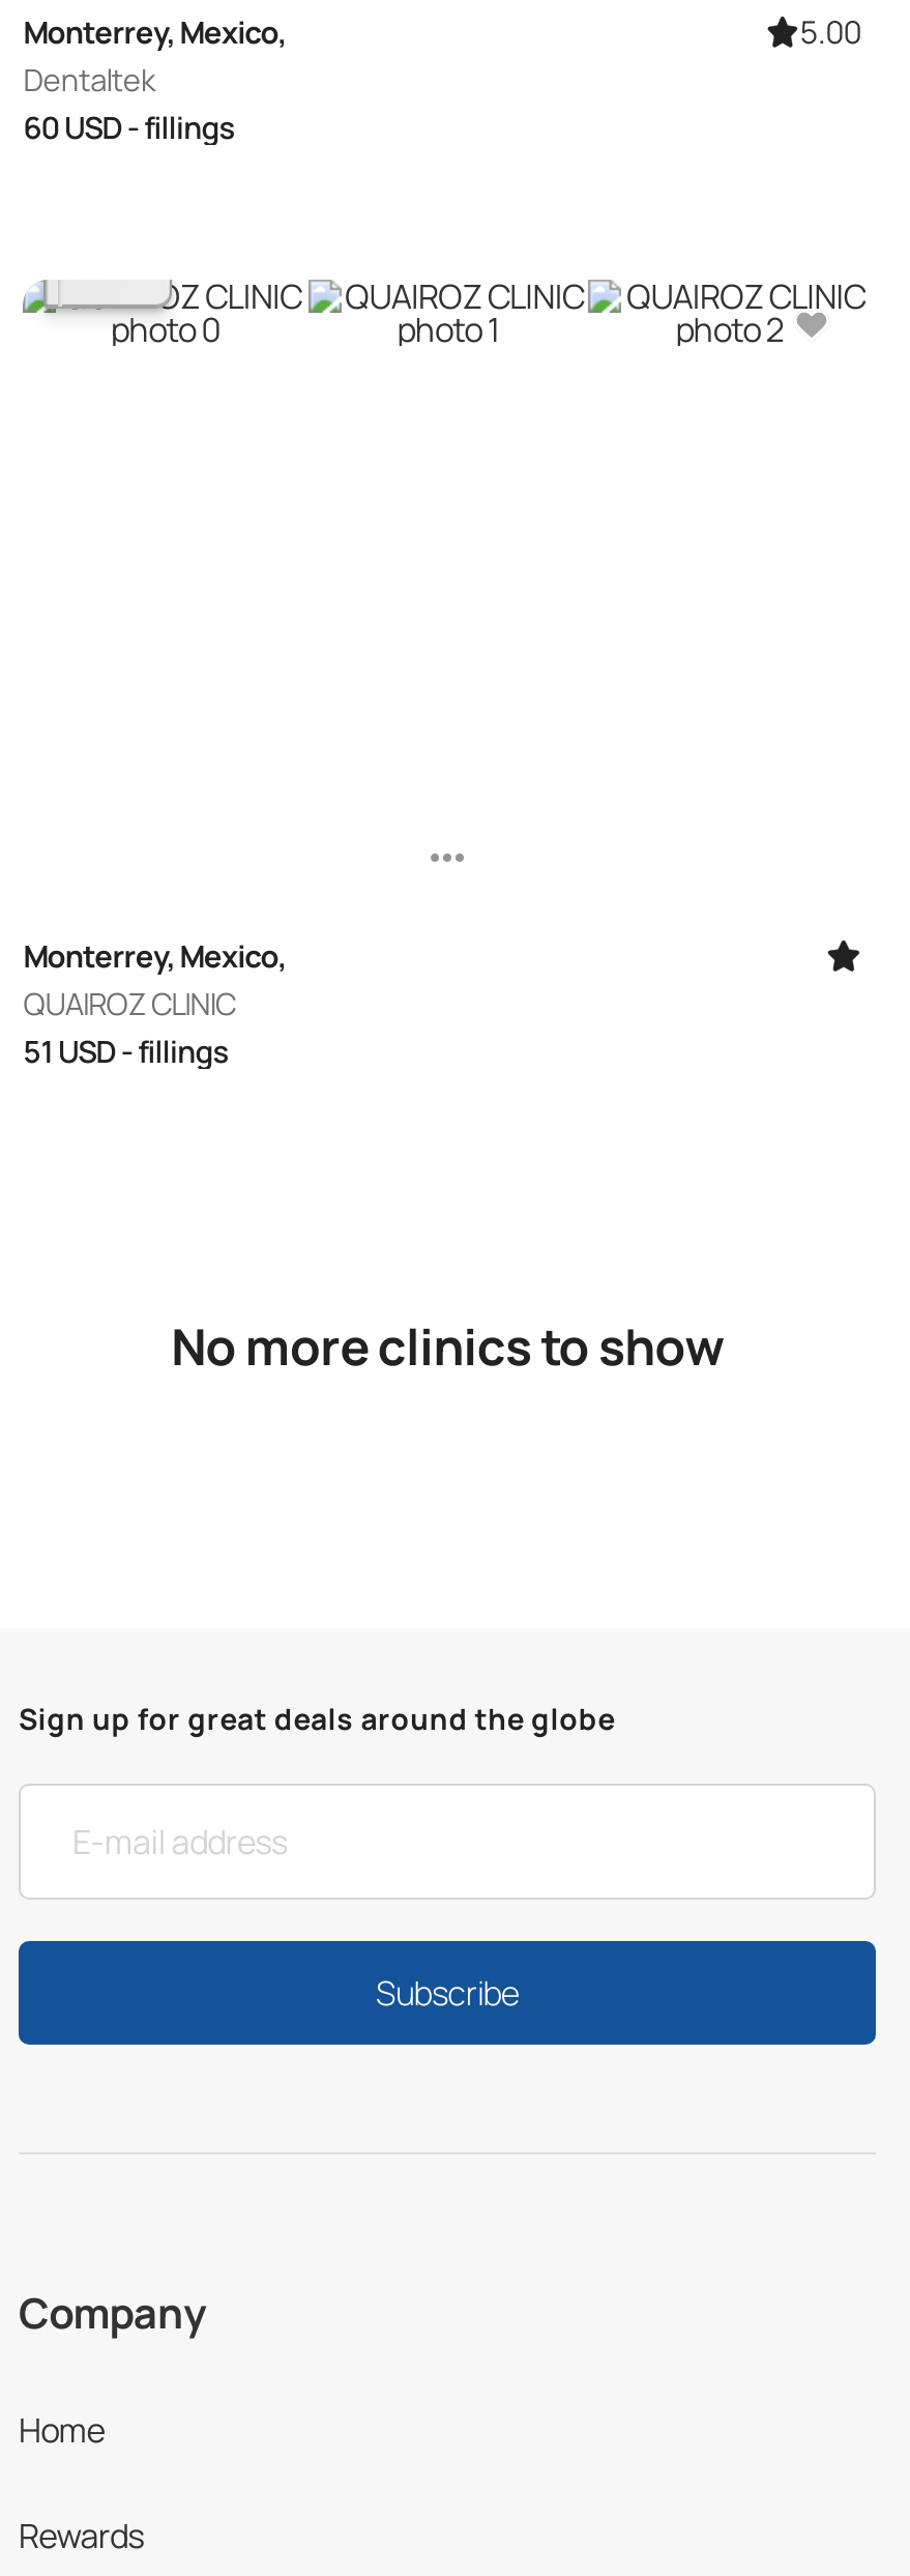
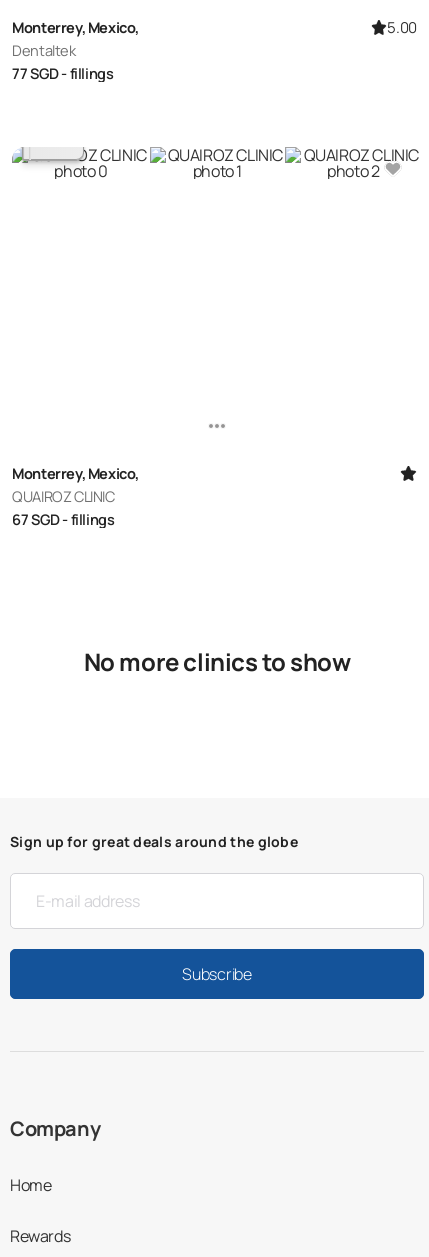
- 60 USD - fillings
+ 77 SGD - fillings

- 51 USD - fillings
+ 67 SGD - fillings
